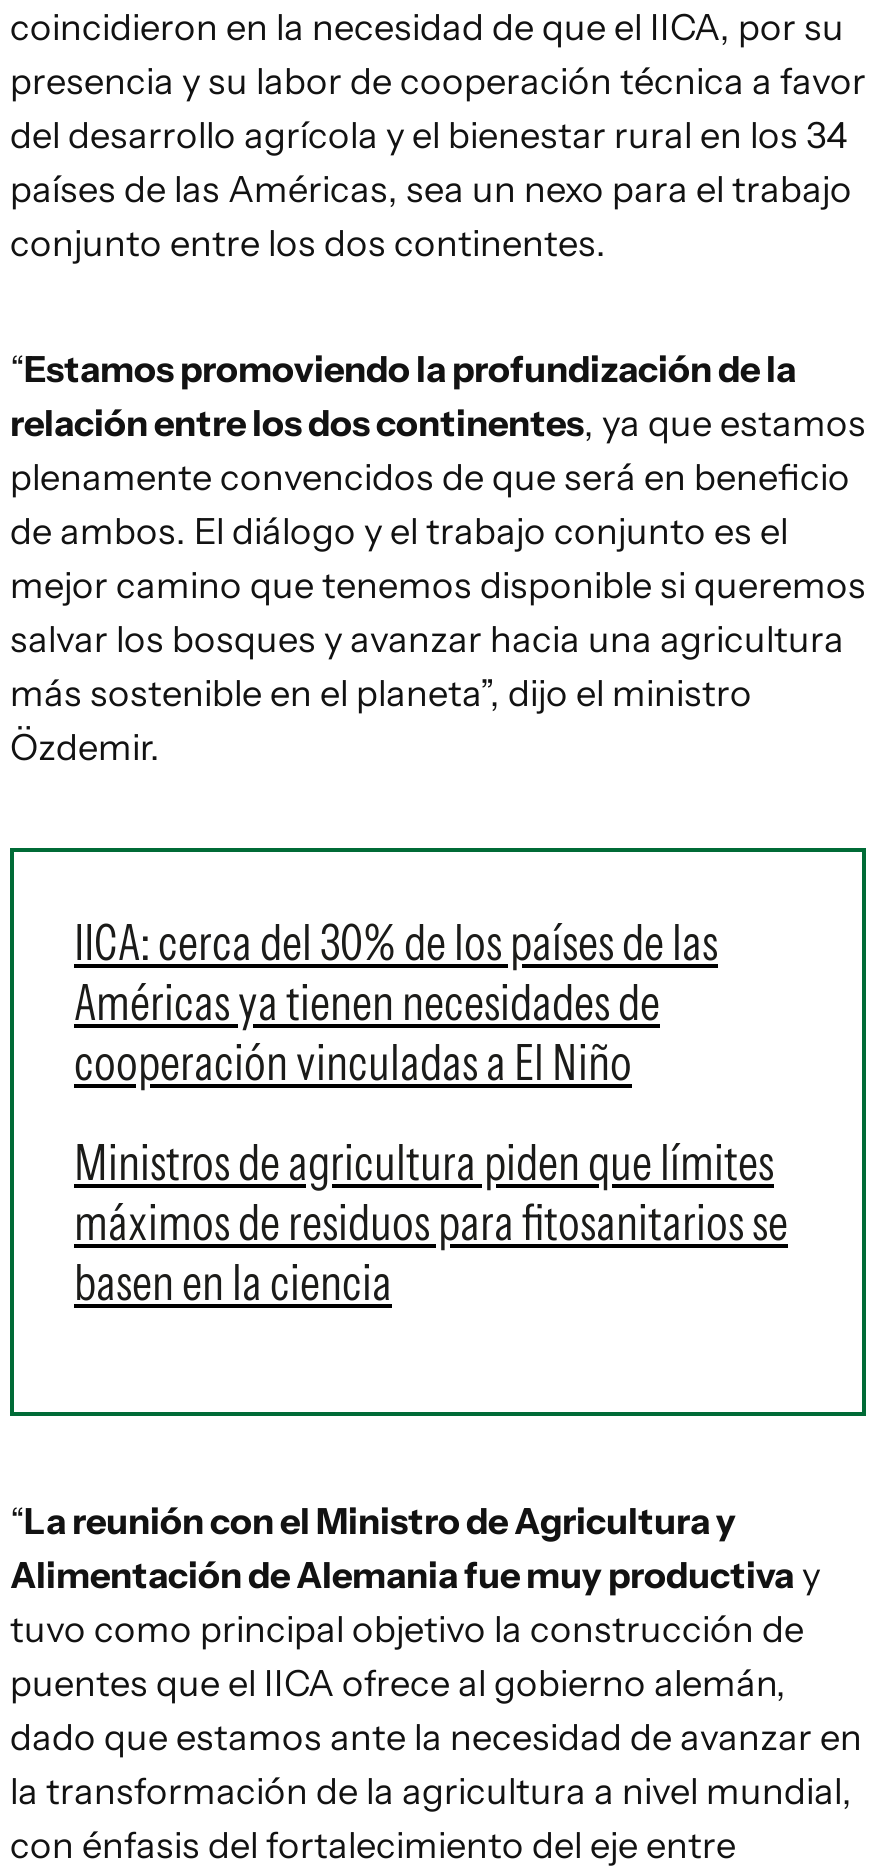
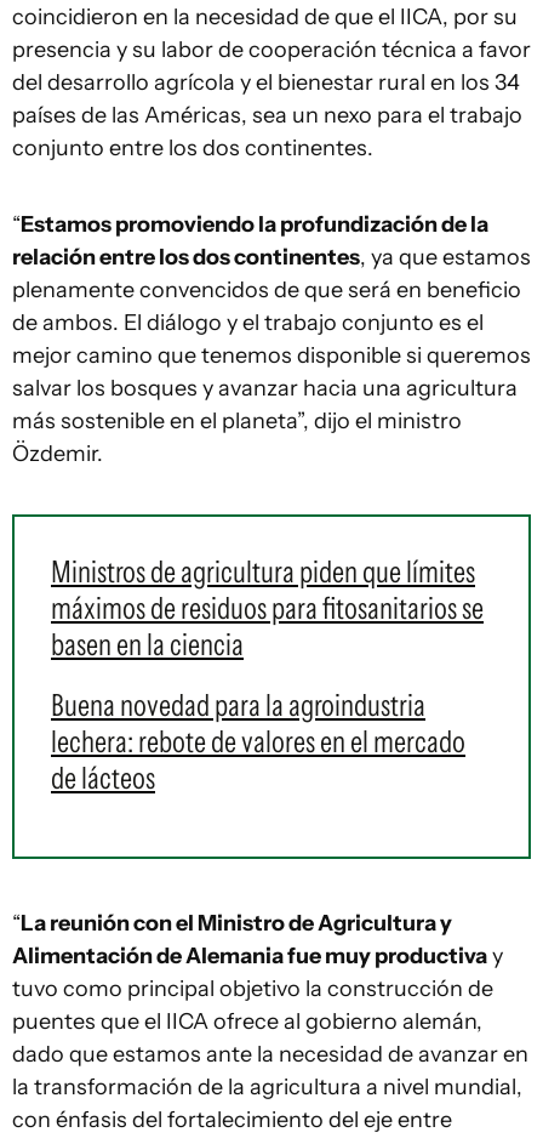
- IICA: cerca del 30% de los países de las
- Américas ya tienen necesidades de
- cooperación vinculadas a El Niño

moved up: Ministros de agricultura piden que límites | máximos de residuos para fitosanitarios se | basen en la ciencia

+ Buena novedad para la agroindustria
+ lechera: rebote de valores en el mercado
+ de lácteos
